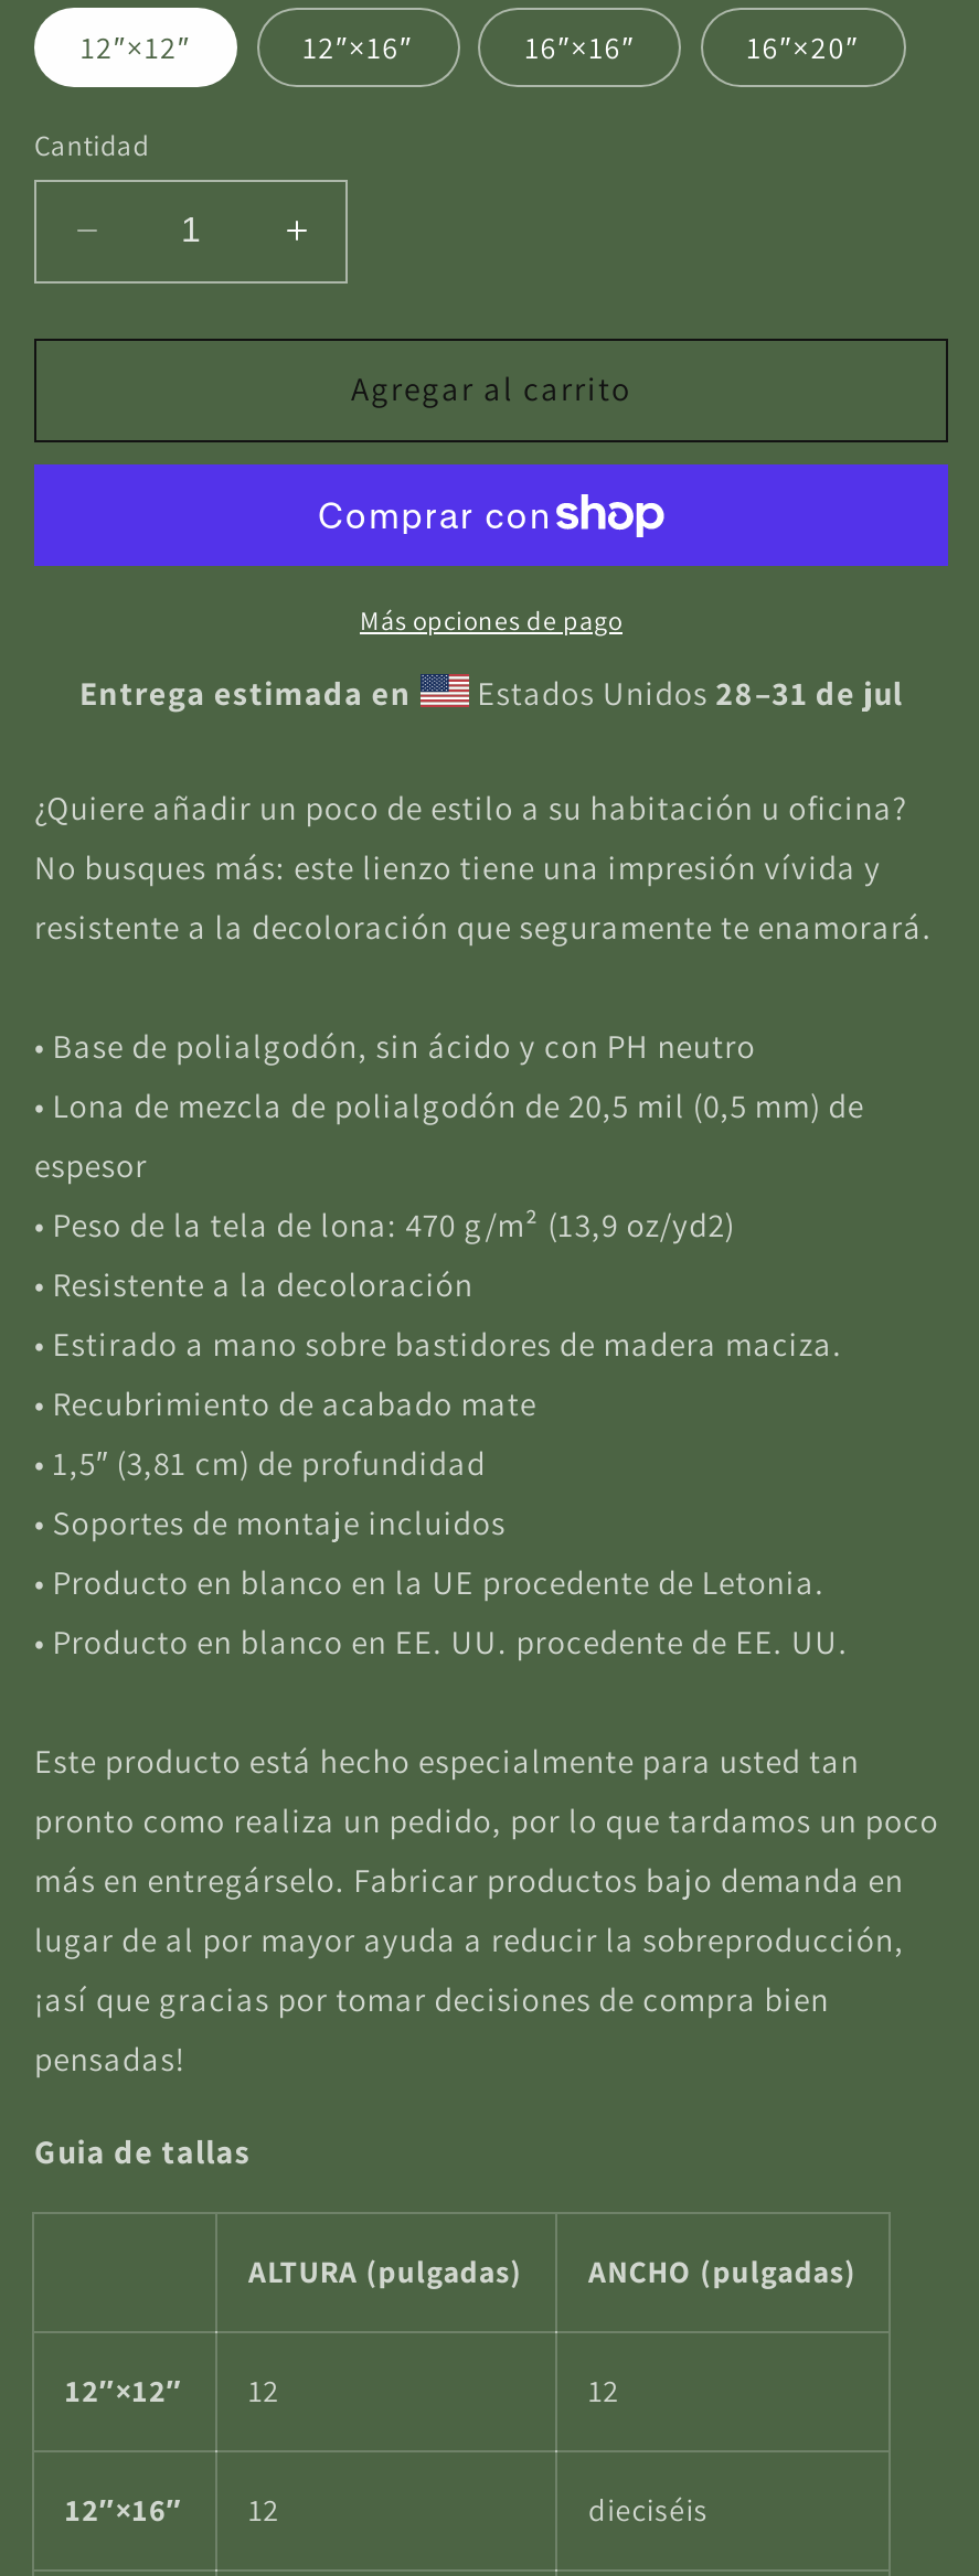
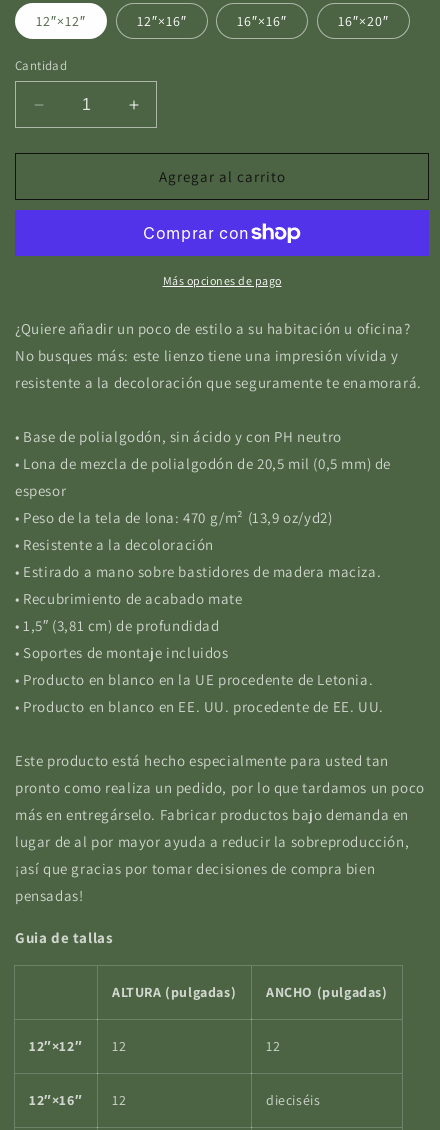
- Entrega estimada en
- Estados Unidos 28–31 de jul
